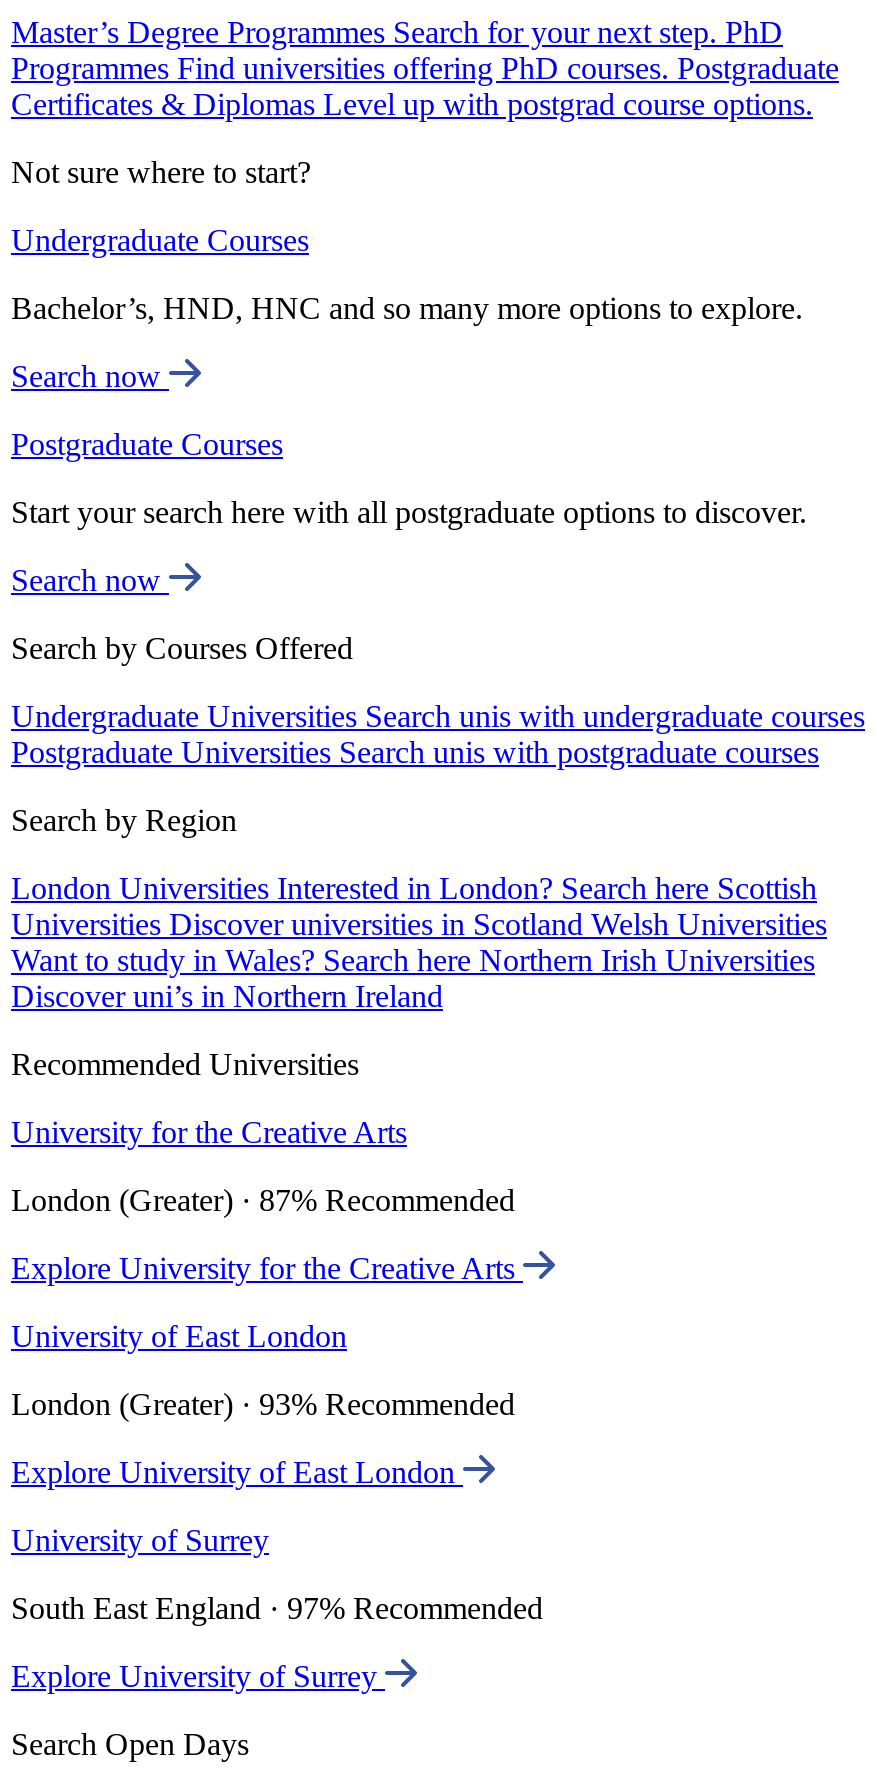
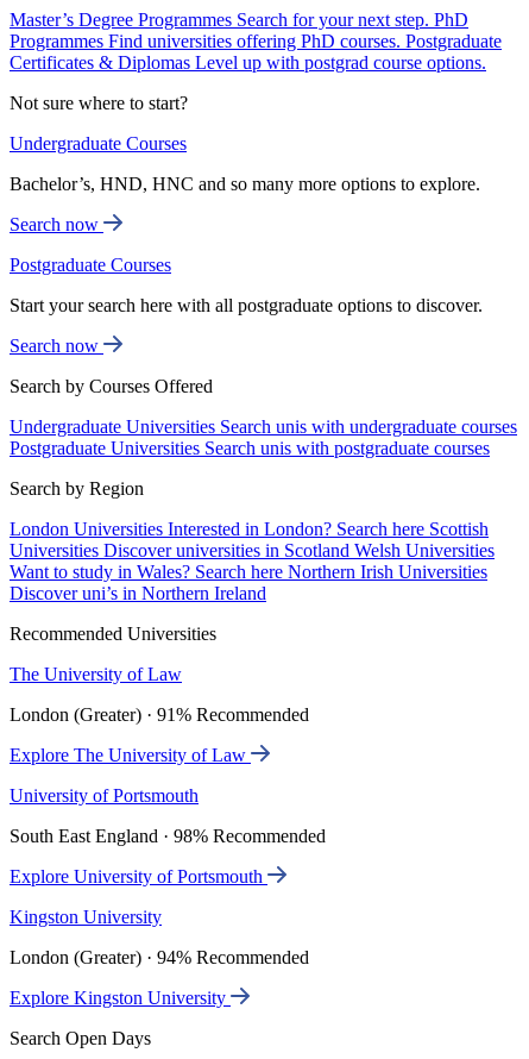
- University for the Creative Arts
+ The University of Law

- London (Greater) · 87% Recommended
+ London (Greater) · 91% Recommended

- Explore University for the Creative Arts
+ Explore The University of Law

- University of East London
+ University of Portsmouth

- London (Greater) · 93% Recommended
+ South East England · 98% Recommended

- Explore University of East London
+ Explore University of Portsmouth

- University of Surrey
+ Kingston University

- South East England · 97% Recommended
+ London (Greater) · 94% Recommended

- Explore University of Surrey
+ Explore Kingston University
